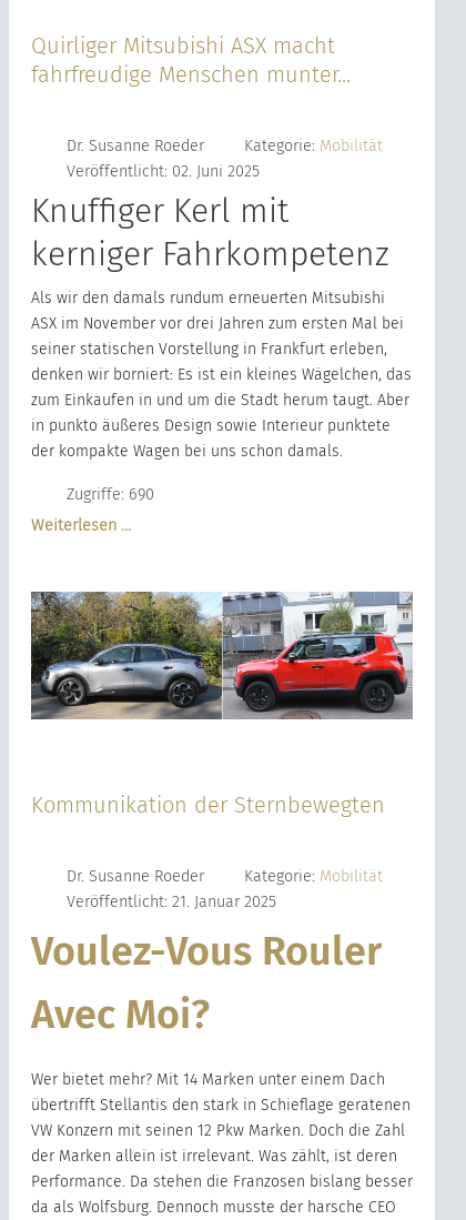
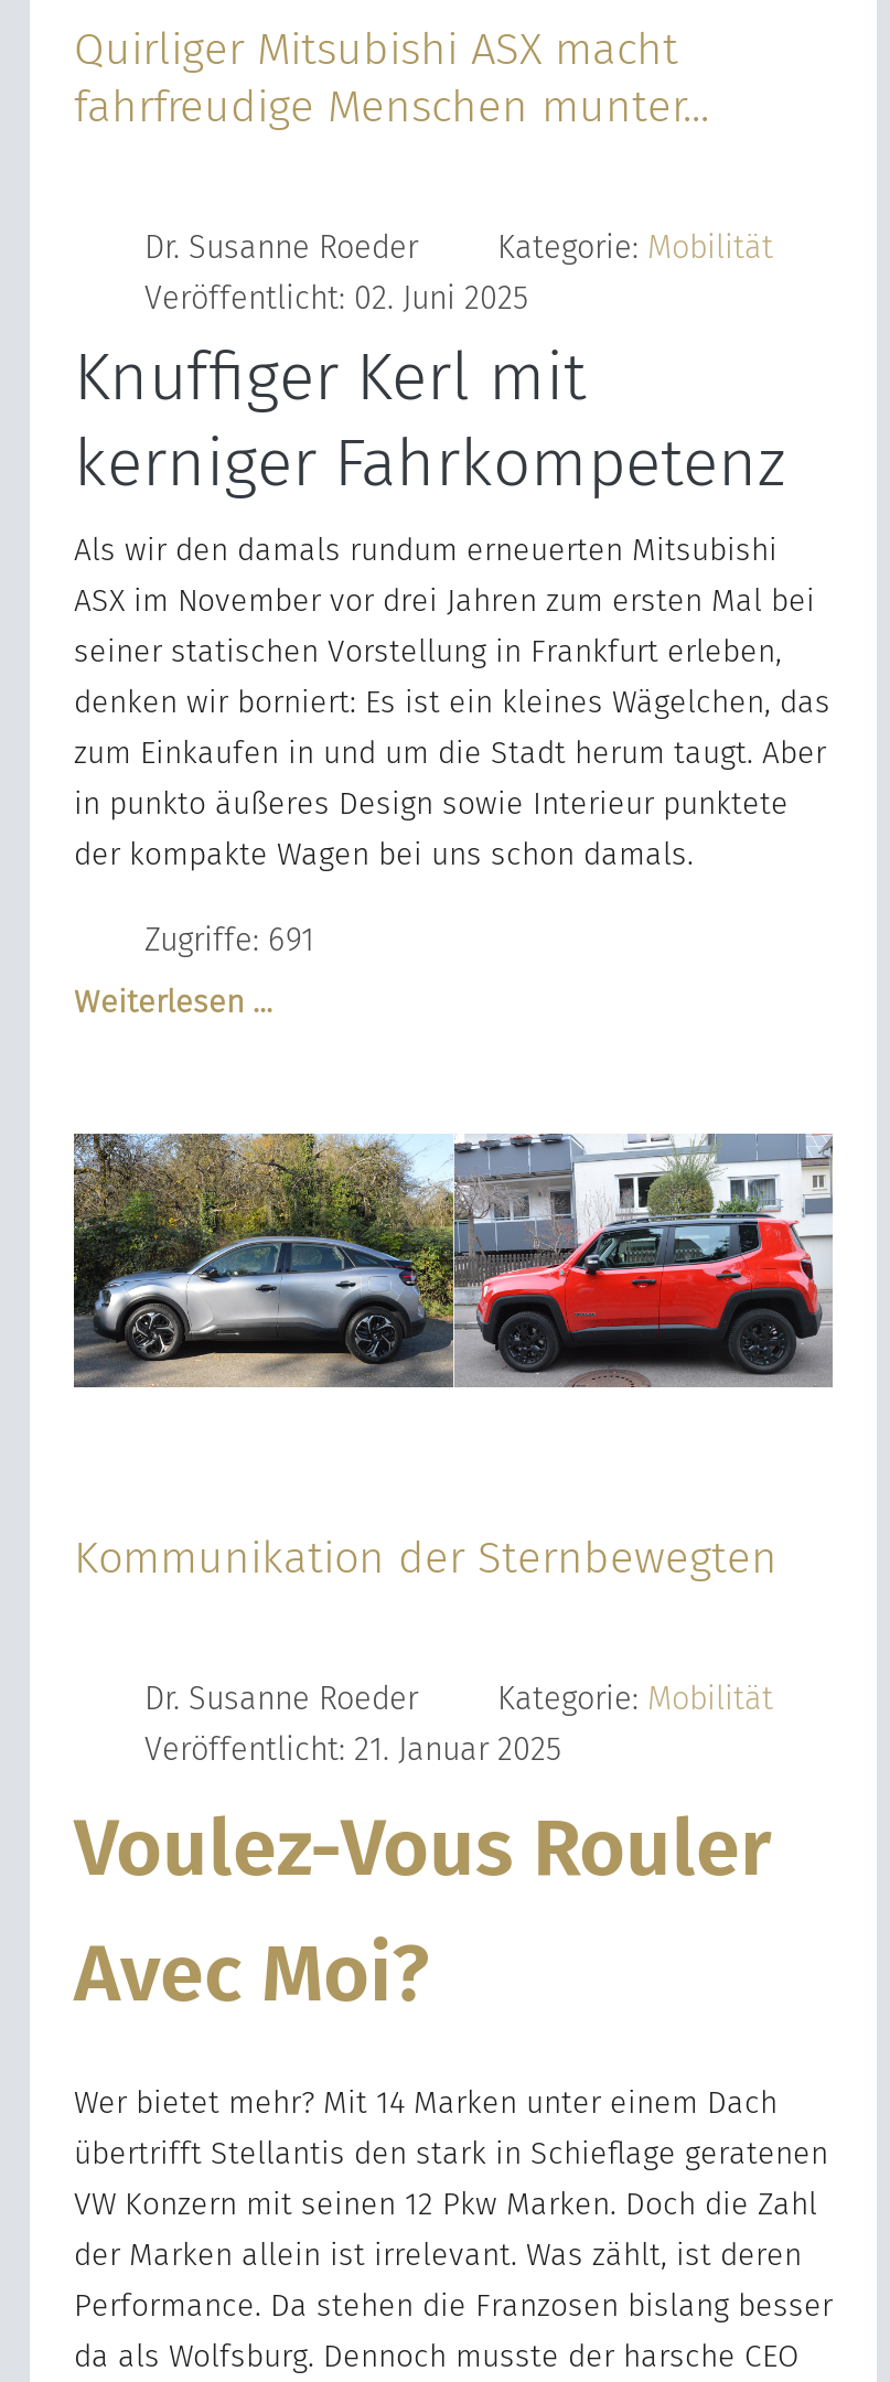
- Zugriffe: 690
+ Zugriffe: 691
